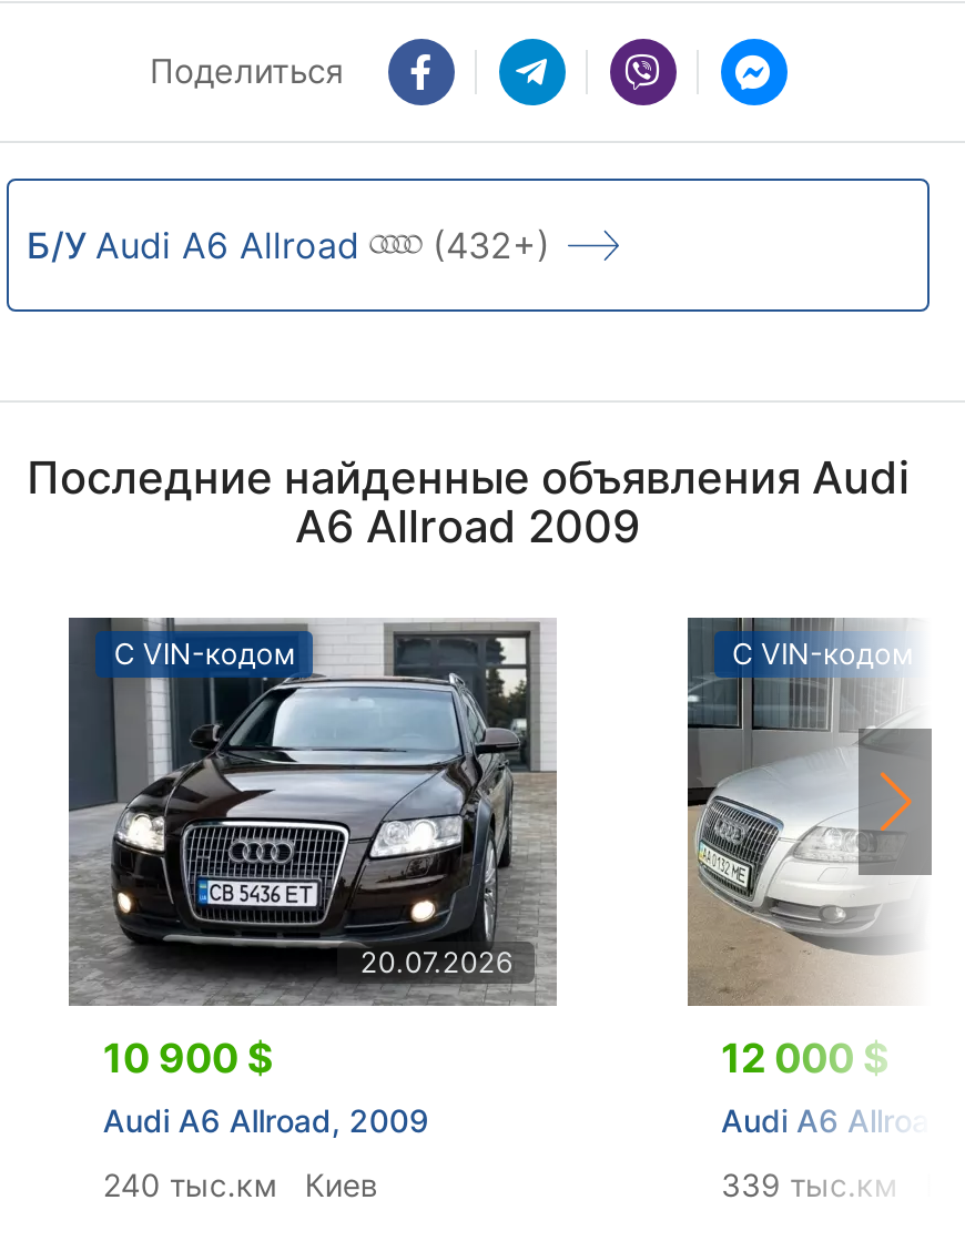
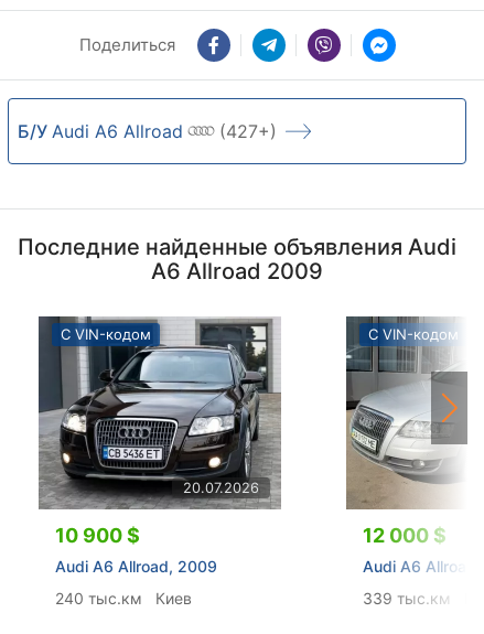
- (432+)
+ (427+)
